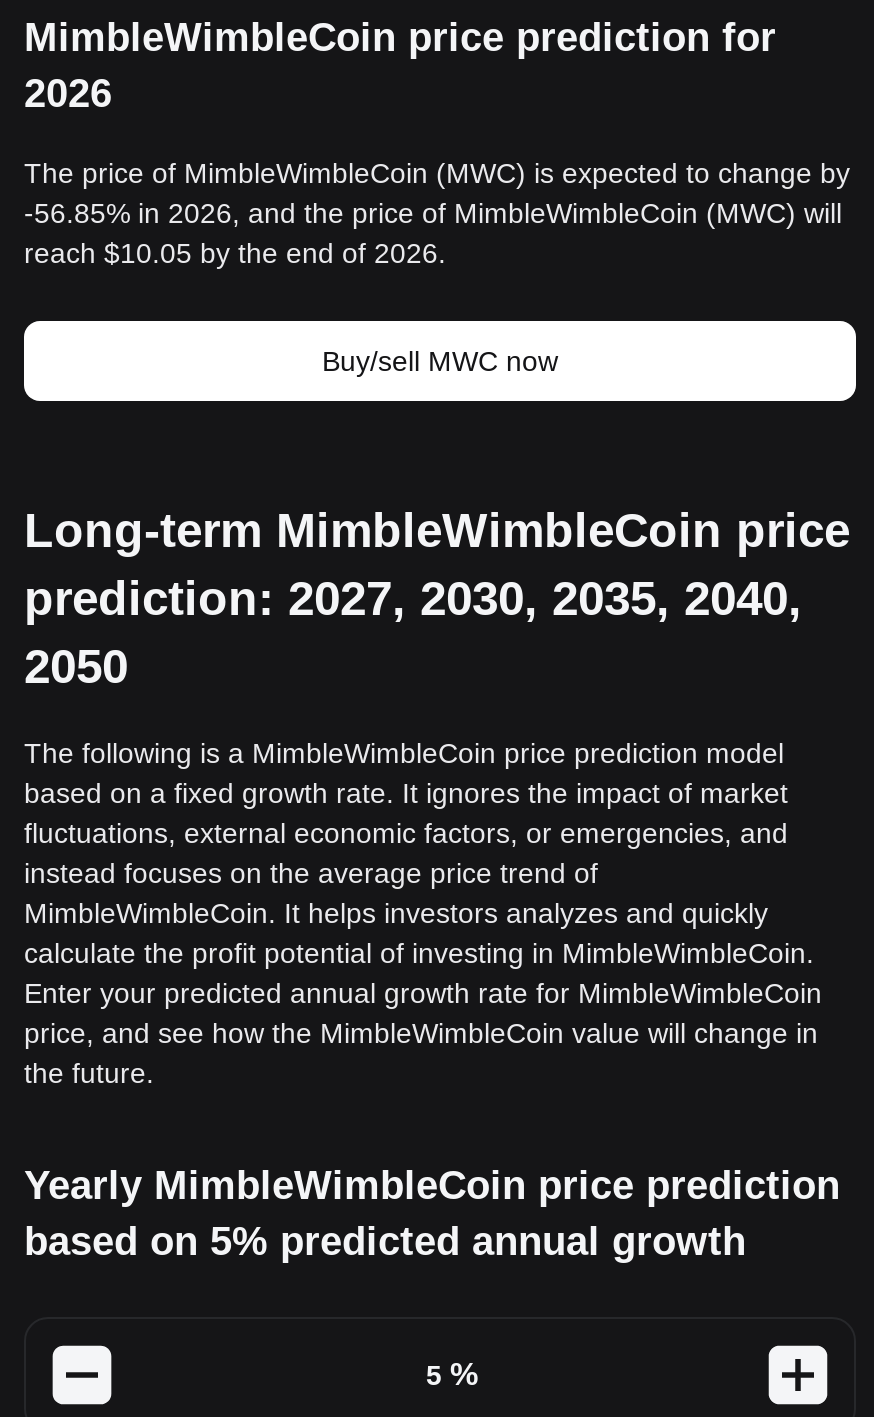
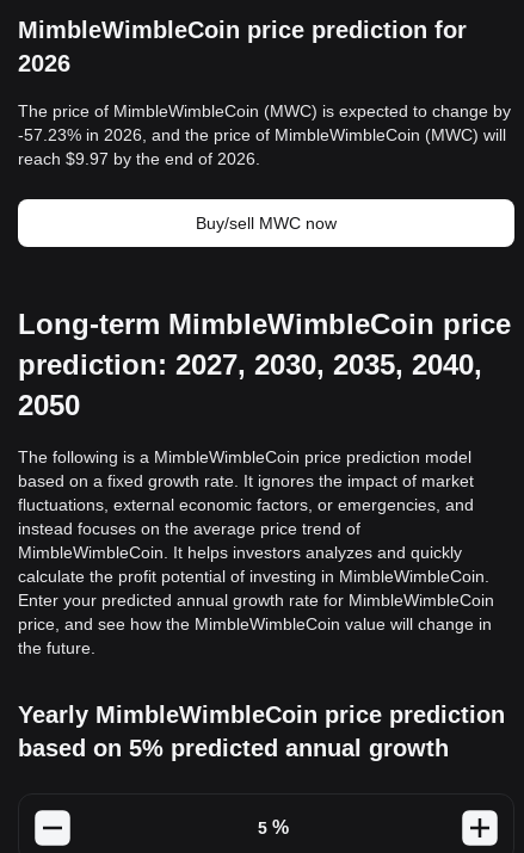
- -56.85% in 2026, and the price of MimbleWimbleCoin (MWC) will
+ -57.23% in 2026, and the price of MimbleWimbleCoin (MWC) will

- reach $10.05 by the end of 2026.
+ reach $9.97 by the end of 2026.
